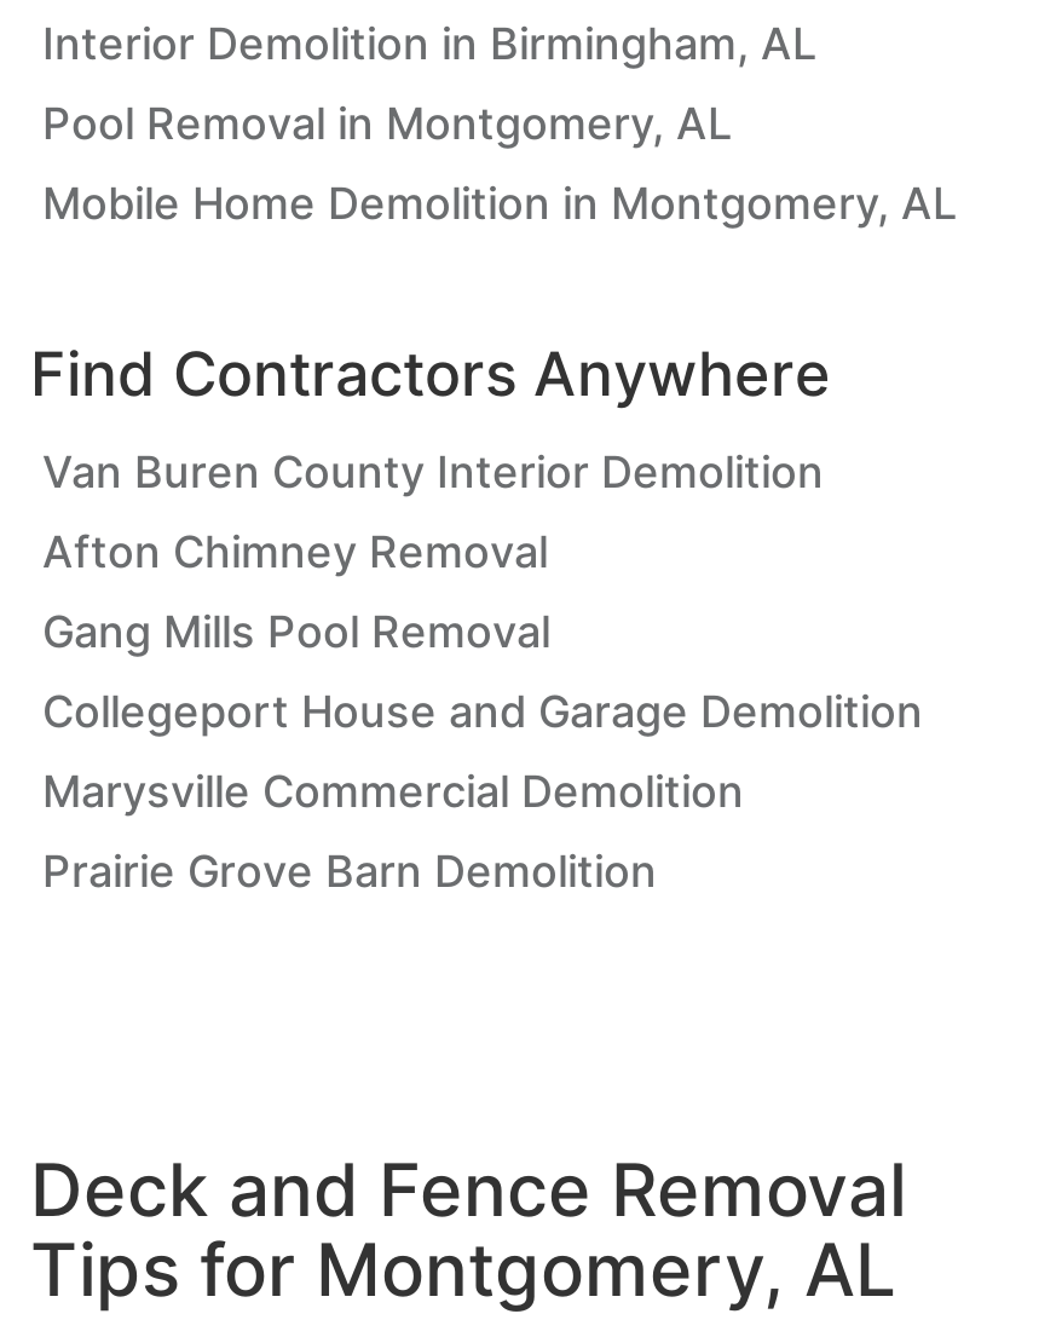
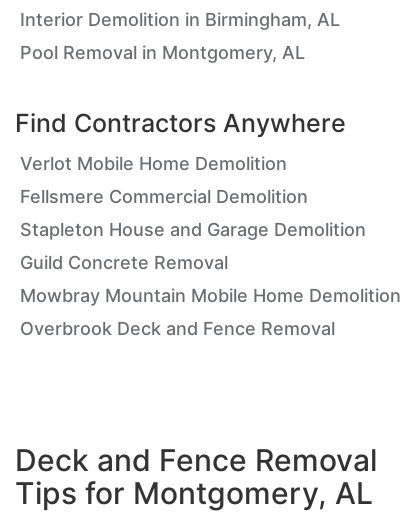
- Mobile Home Demolition in Montgomery, AL

- Van Buren County Interior Demolition
+ Verlot Mobile Home Demolition

- Afton Chimney Removal
+ Fellsmere Commercial Demolition

- Gang Mills Pool Removal
+ Stapleton House and Garage Demolition

- Collegeport House and Garage Demolition
+ Guild Concrete Removal

- Marysville Commercial Demolition
+ Mowbray Mountain Mobile Home Demolition

- Prairie Grove Barn Demolition
+ Overbrook Deck and Fence Removal
